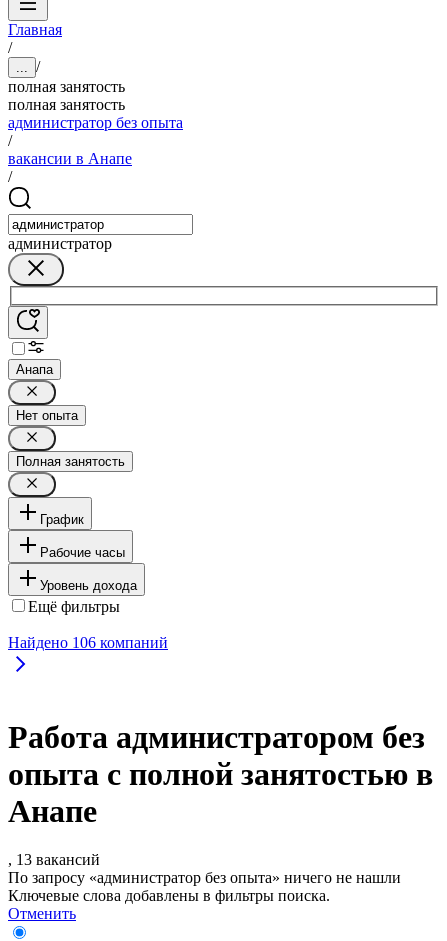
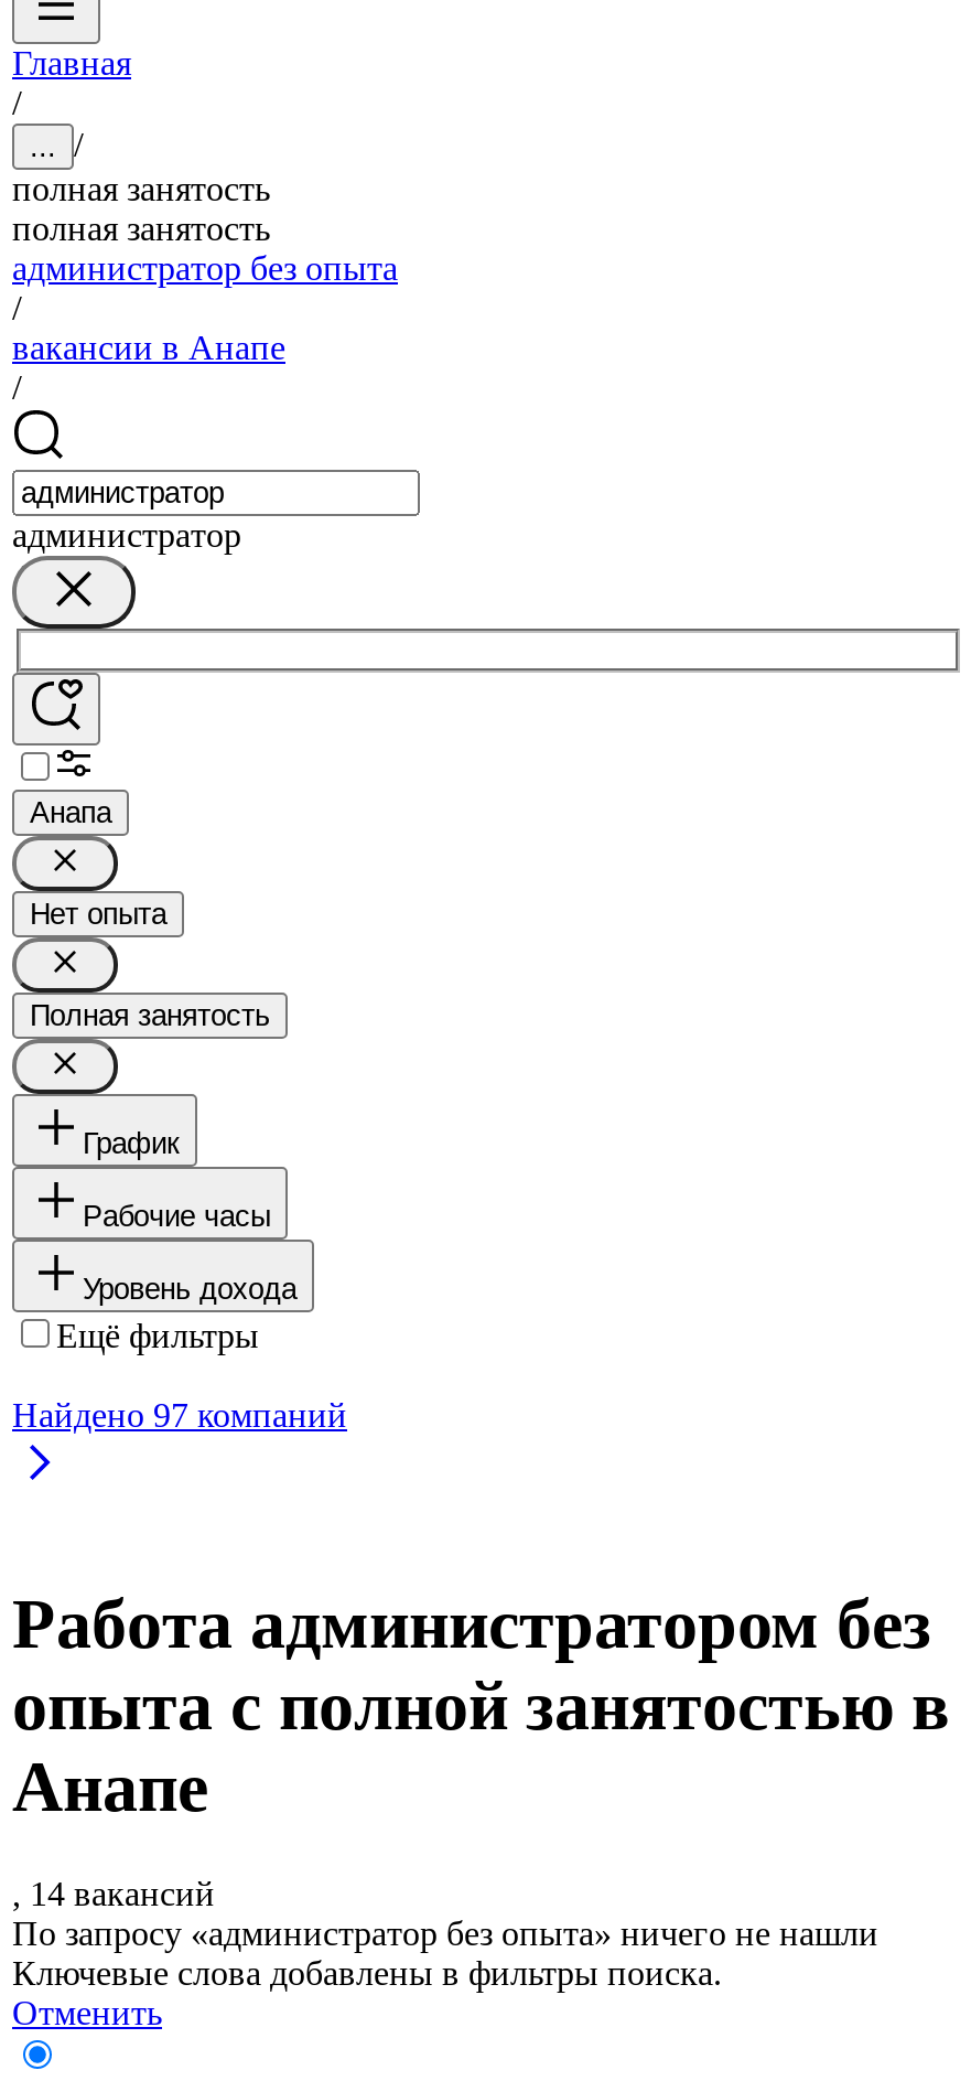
- Найдено 106 компаний
+ Найдено 97 компаний

- , 13 вакансий
+ , 14 вакансий
